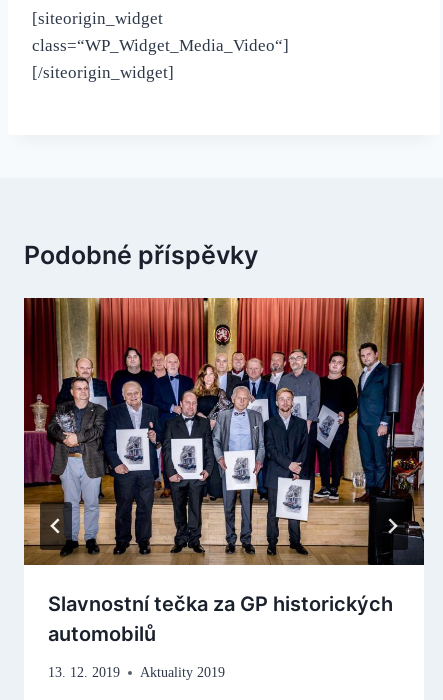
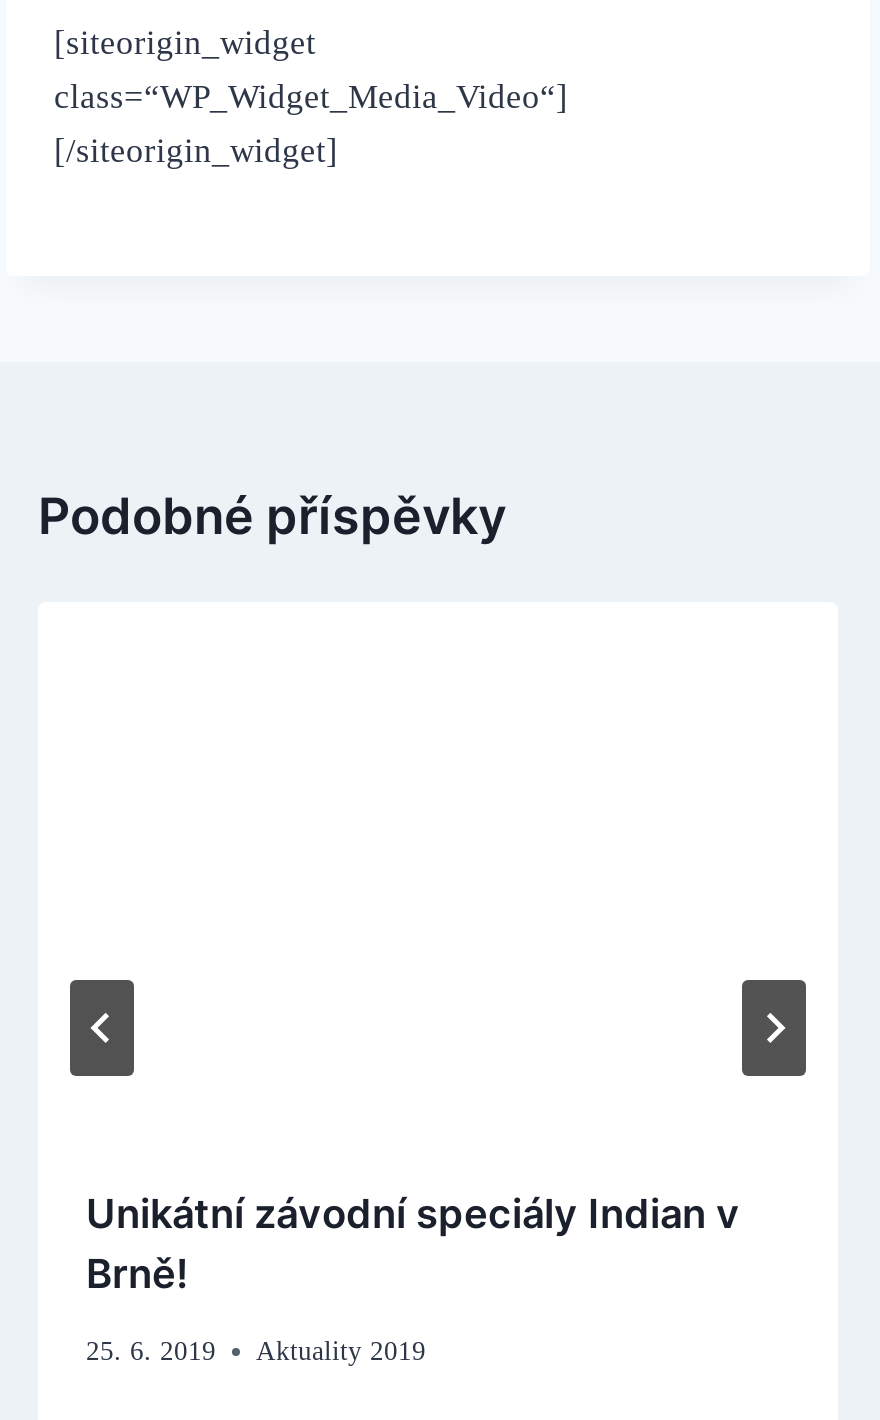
- [image]

- Slavnostní tečka za GP historických
- automobilů
+ Unikátní závodní speciály Indian v
+ Brně!

- 13. 12. 2019 Aktuality 2019
+ 25. 6. 2019 Aktuality 2019
